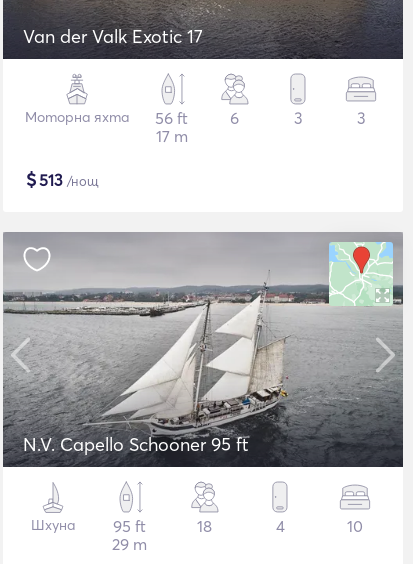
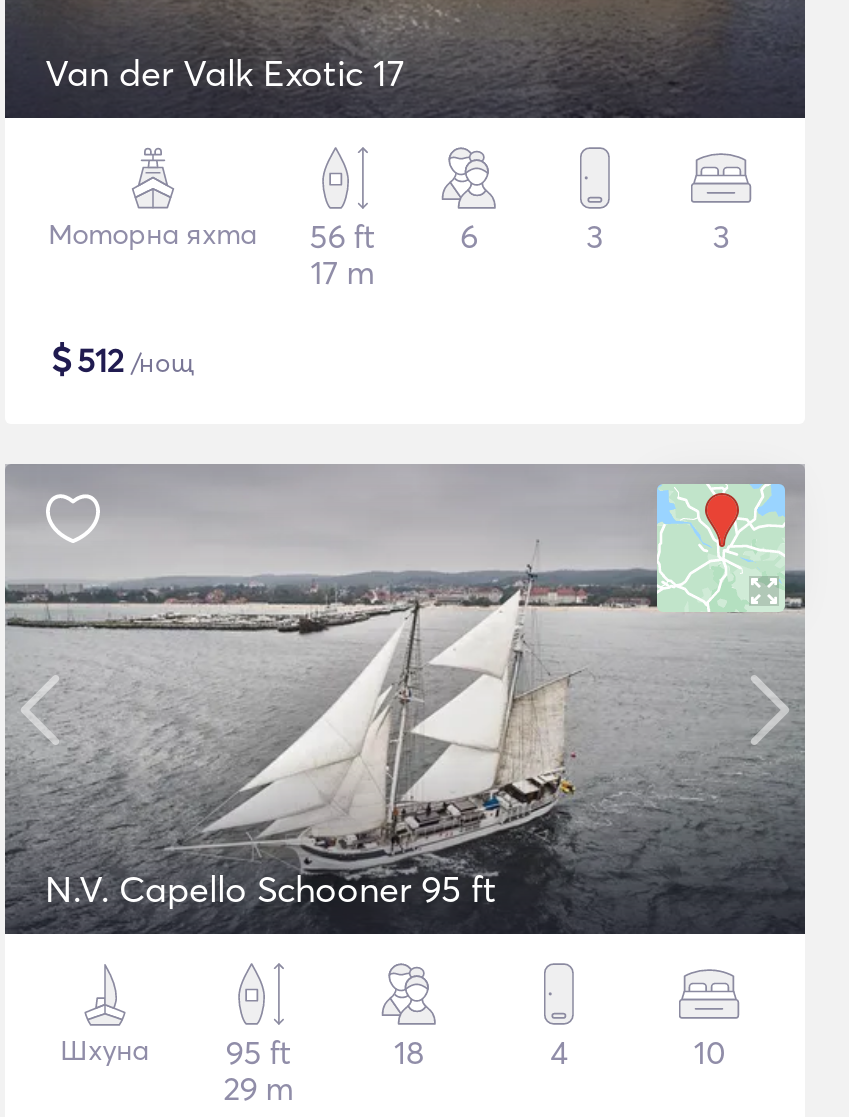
- $513 /нощ
+ $512 /нощ
